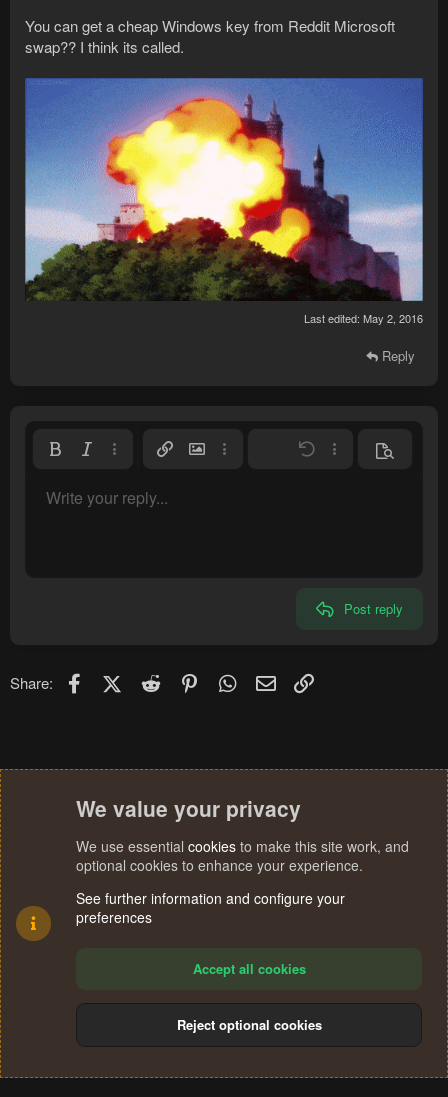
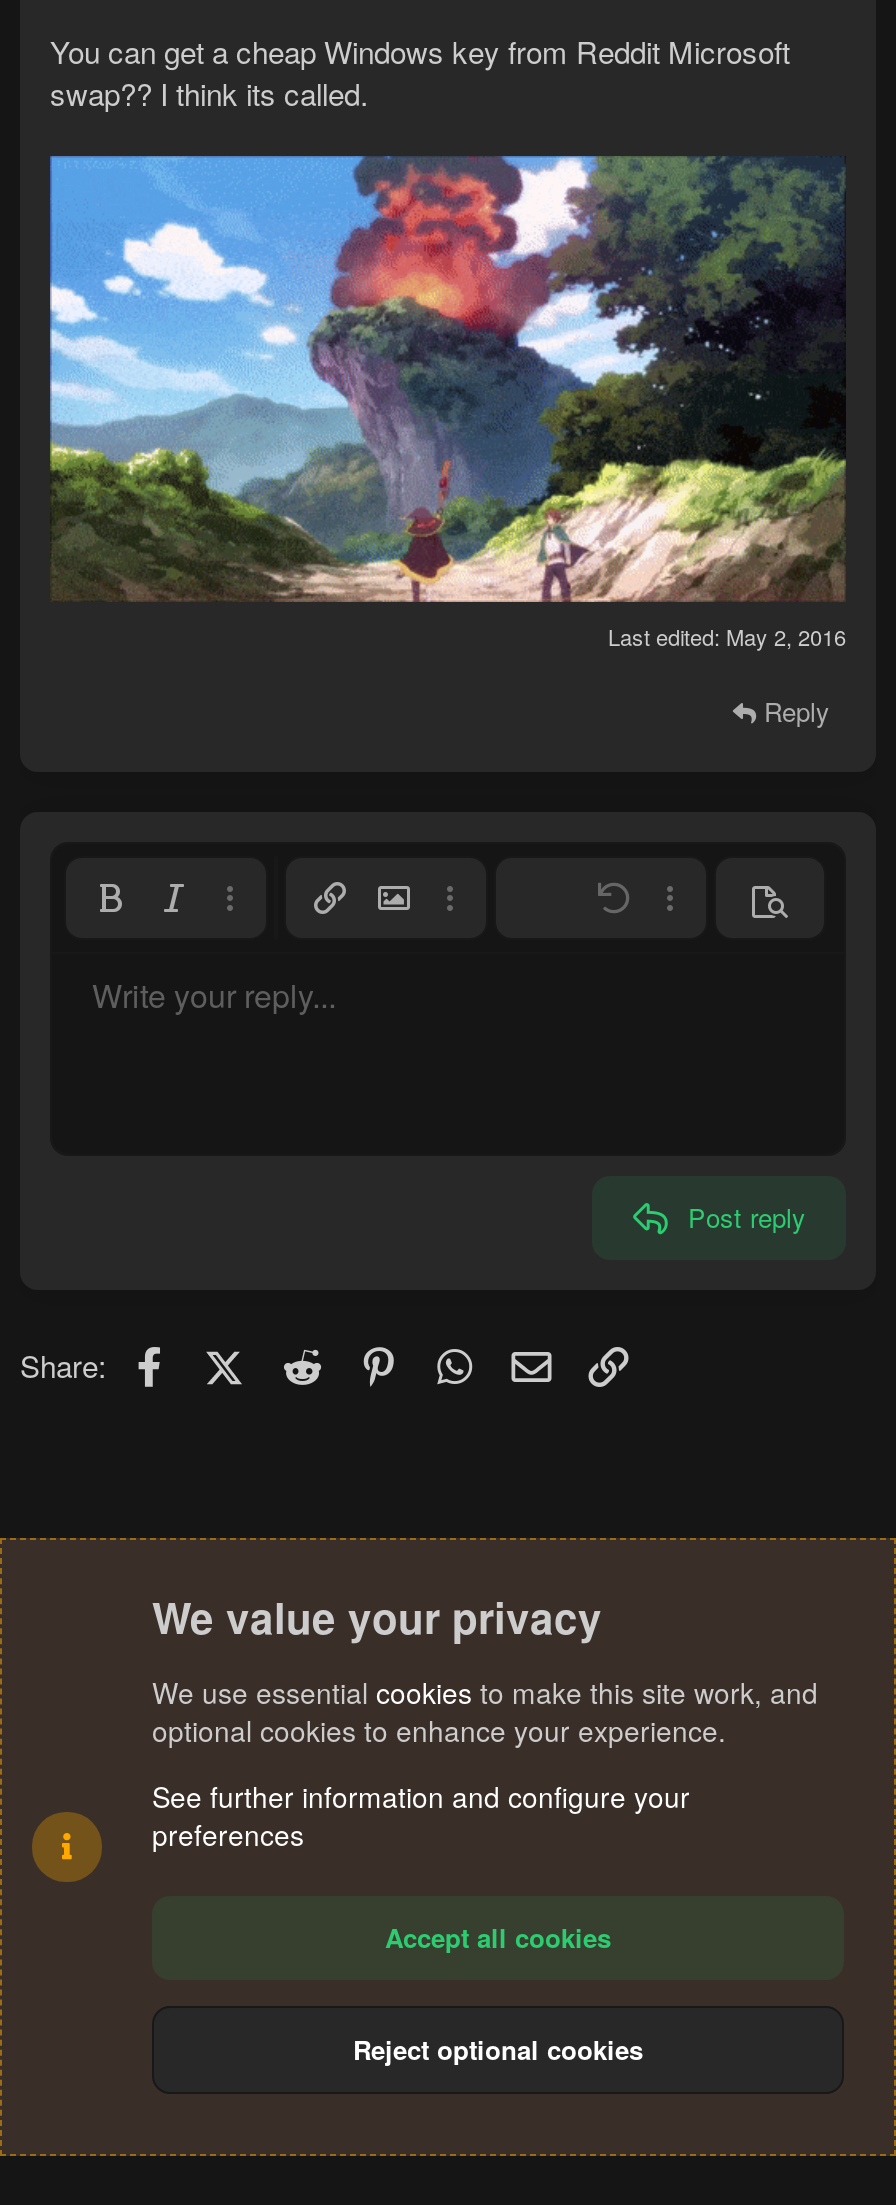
- [image]
+ [image]
